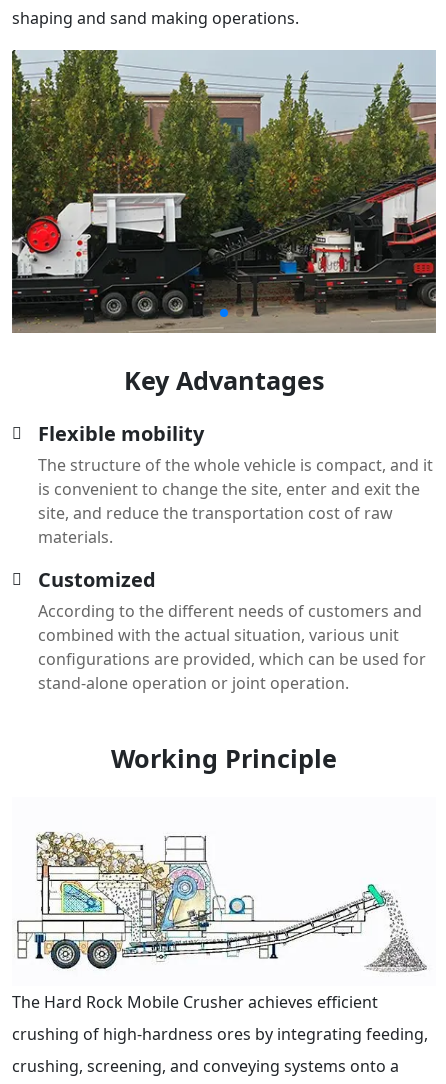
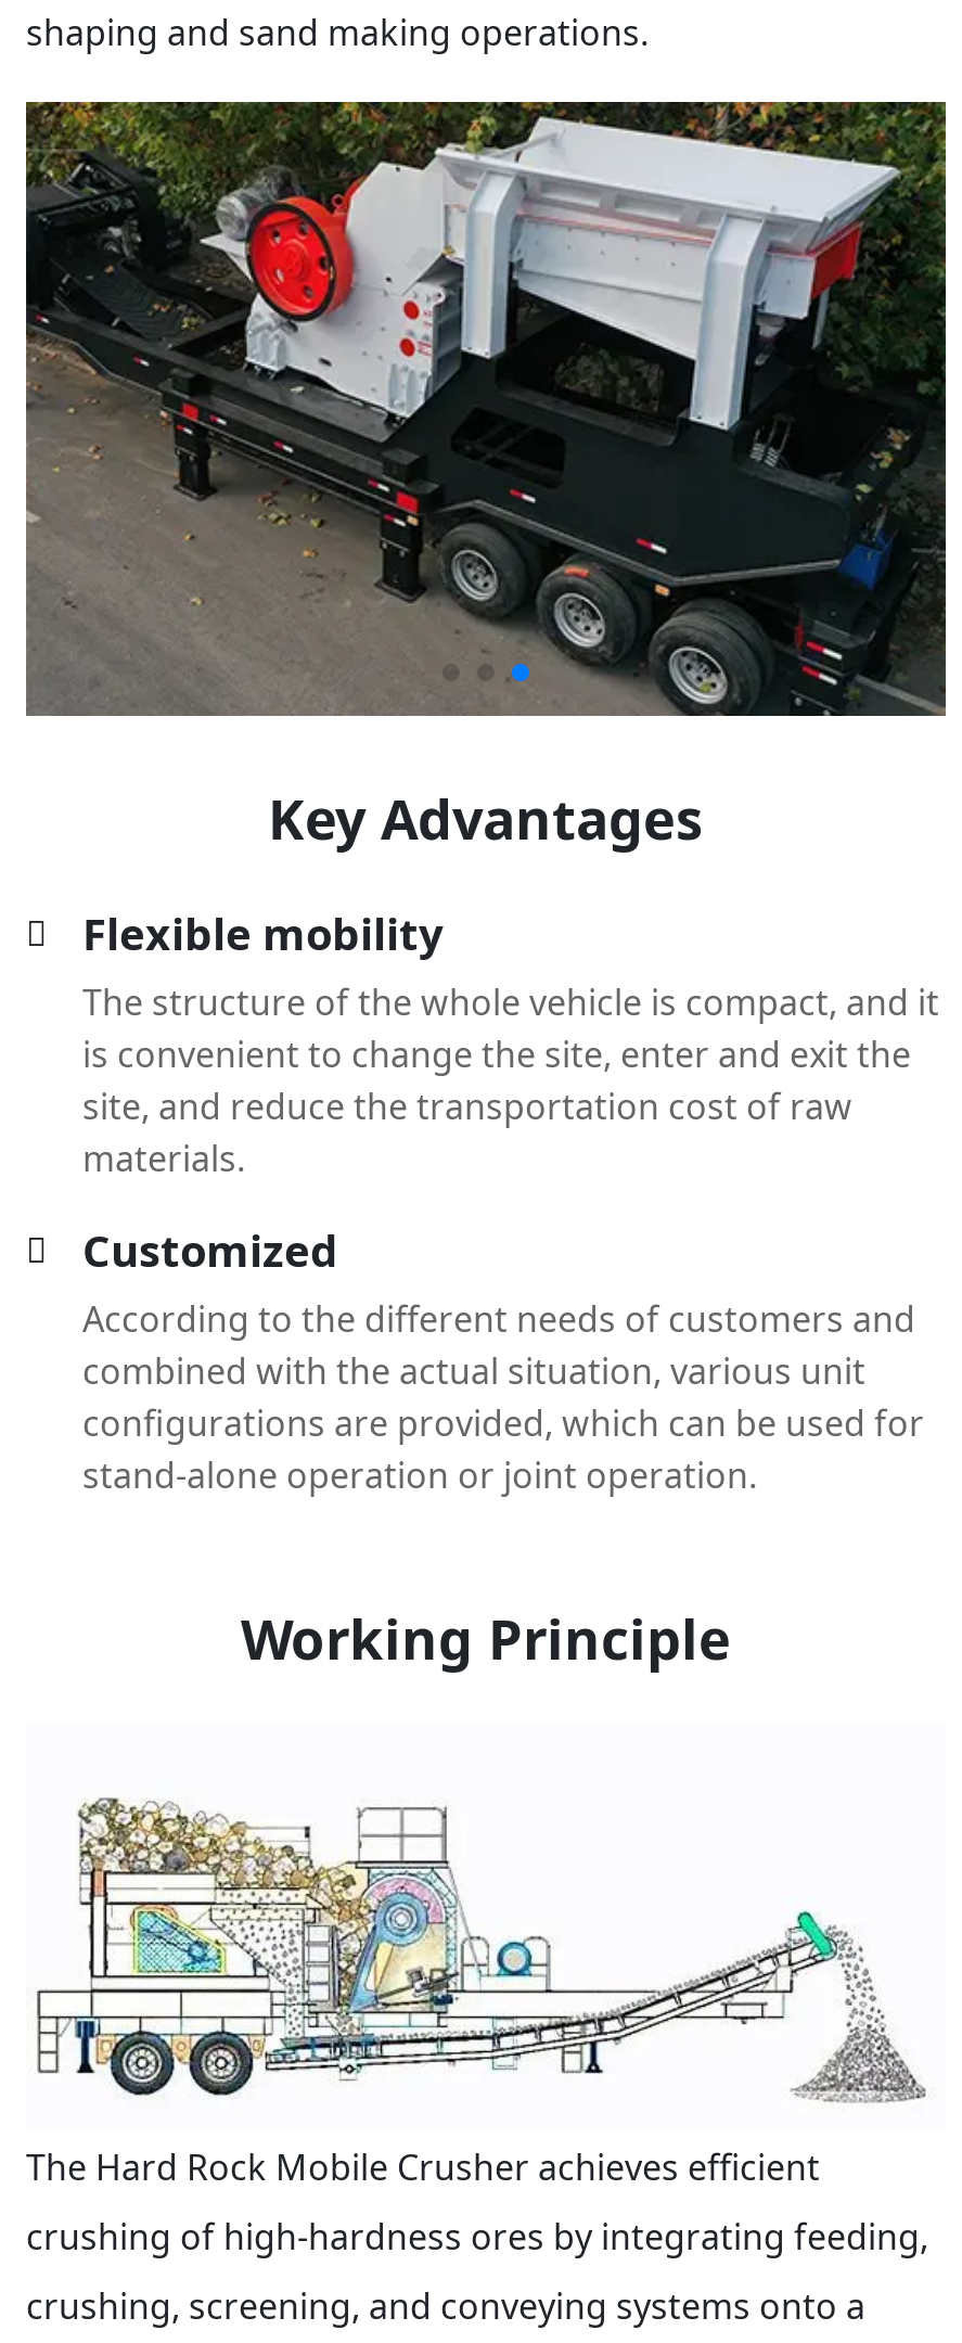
- [image]
+ [image]
